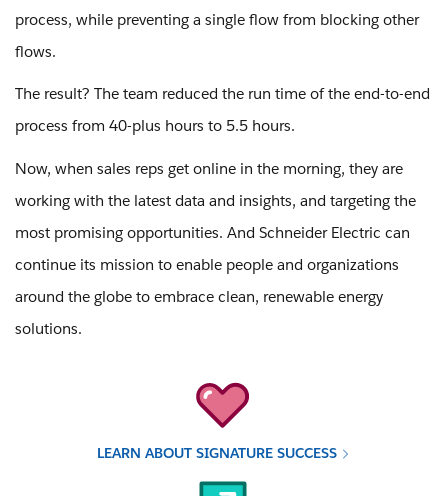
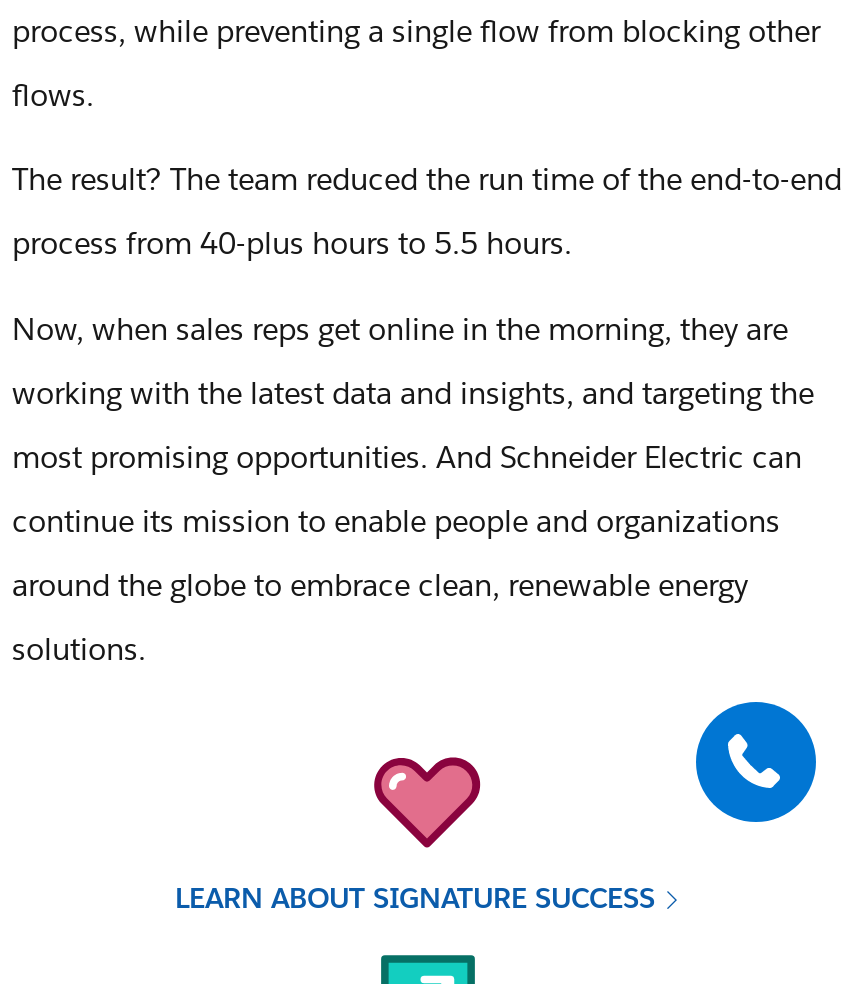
+ [image]
